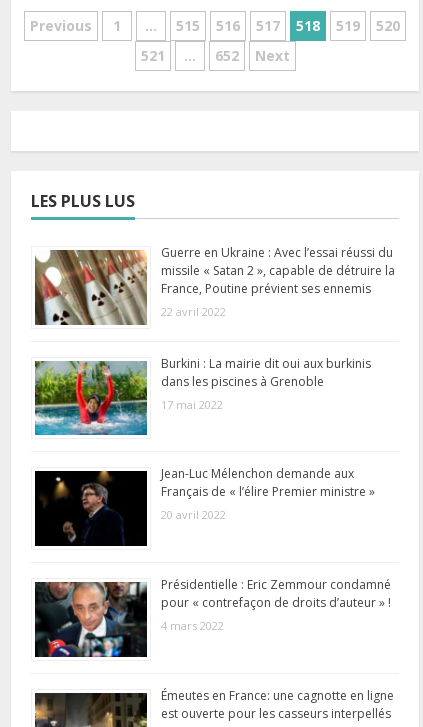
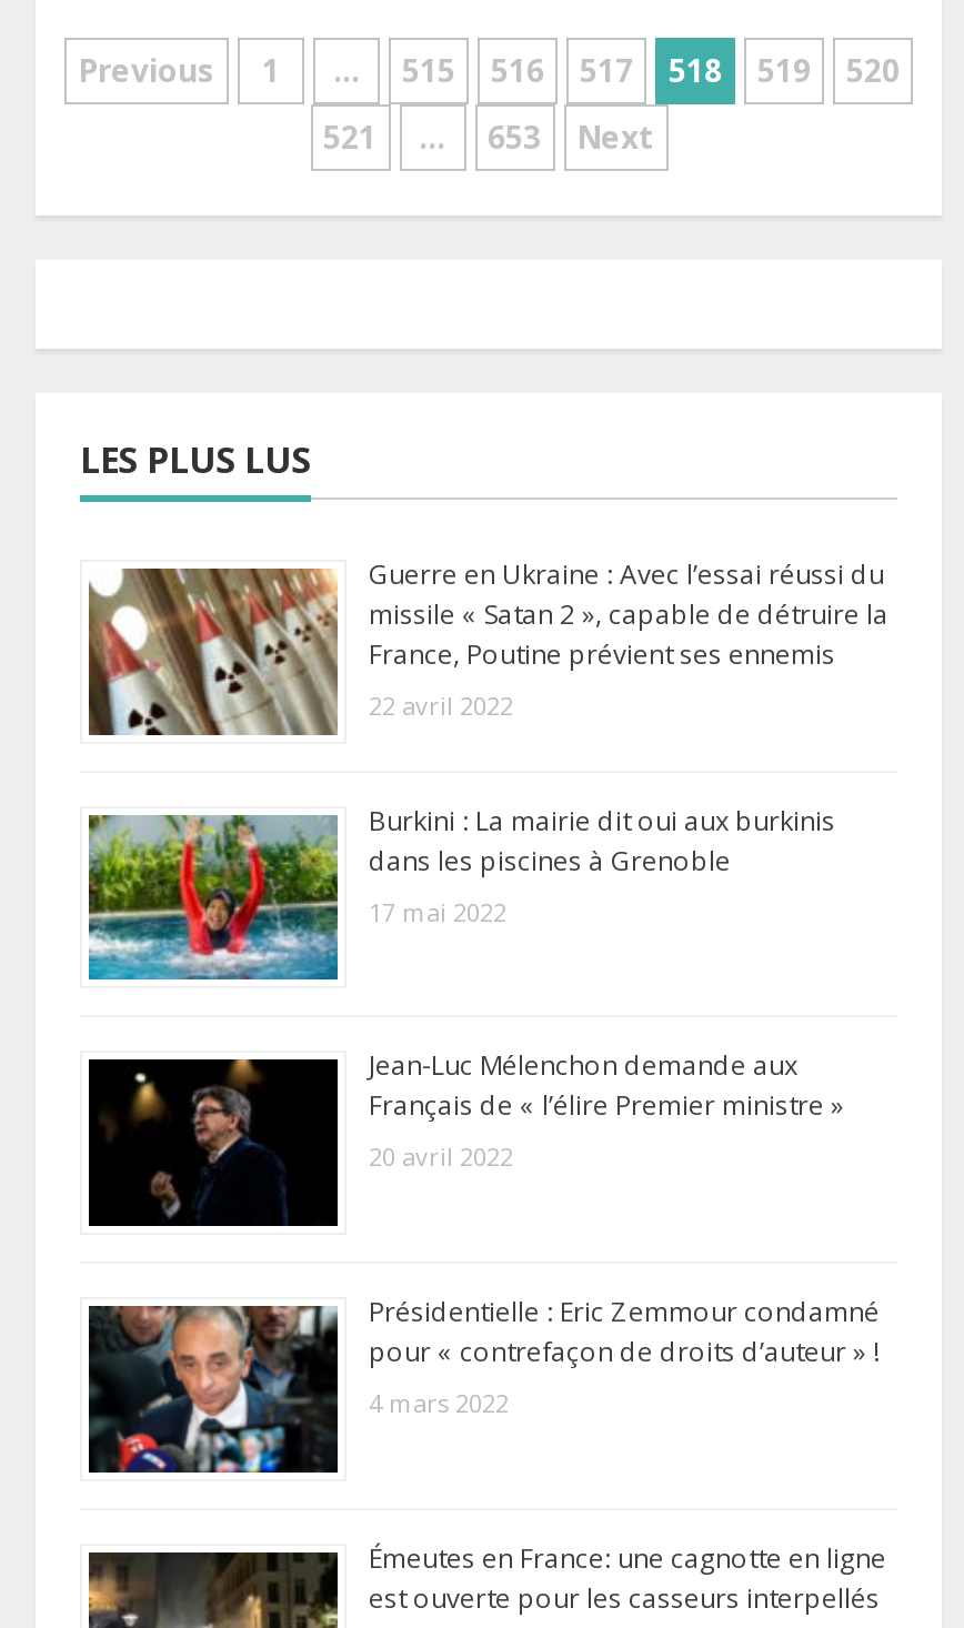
- 652
+ 653
